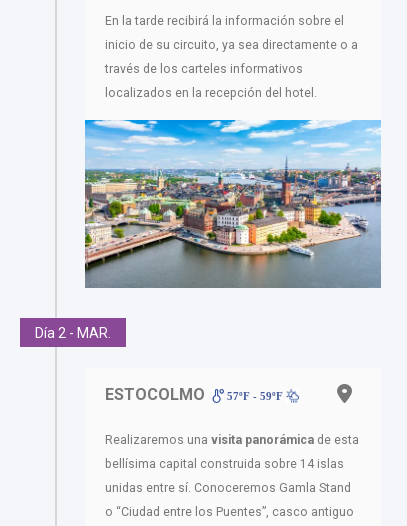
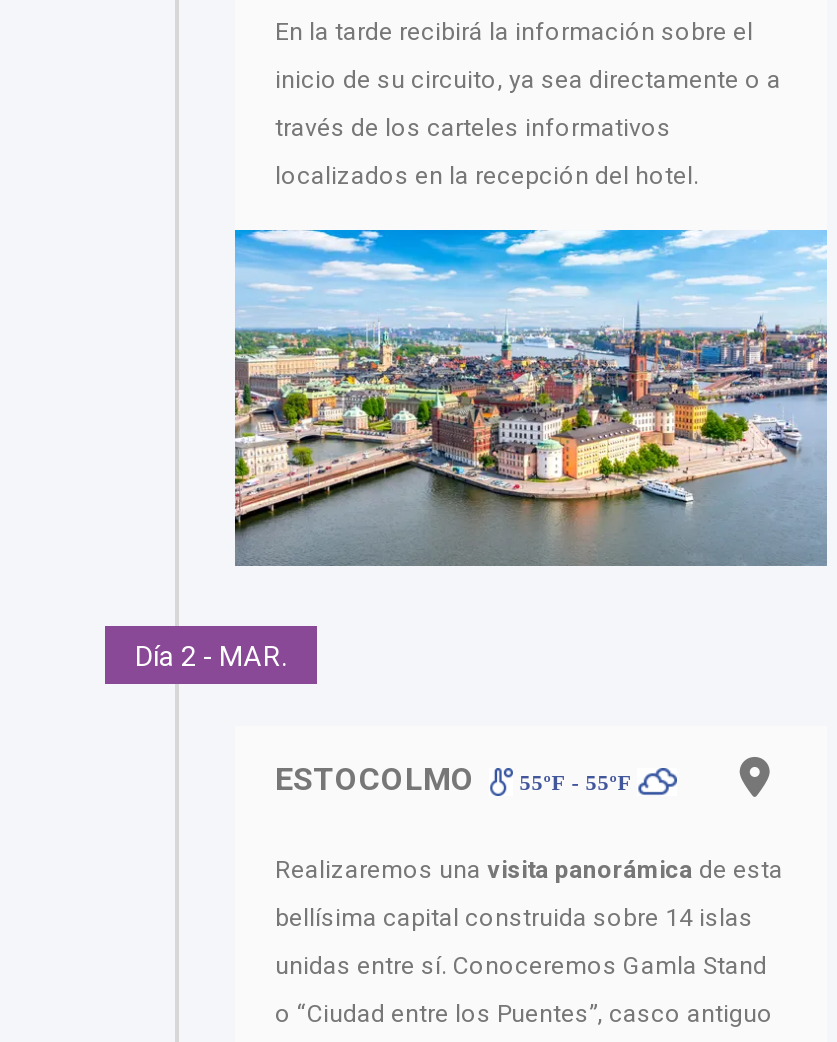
- ESTOCOLMO 57ºF - 59ºF
+ ESTOCOLMO 55ºF - 55ºF
